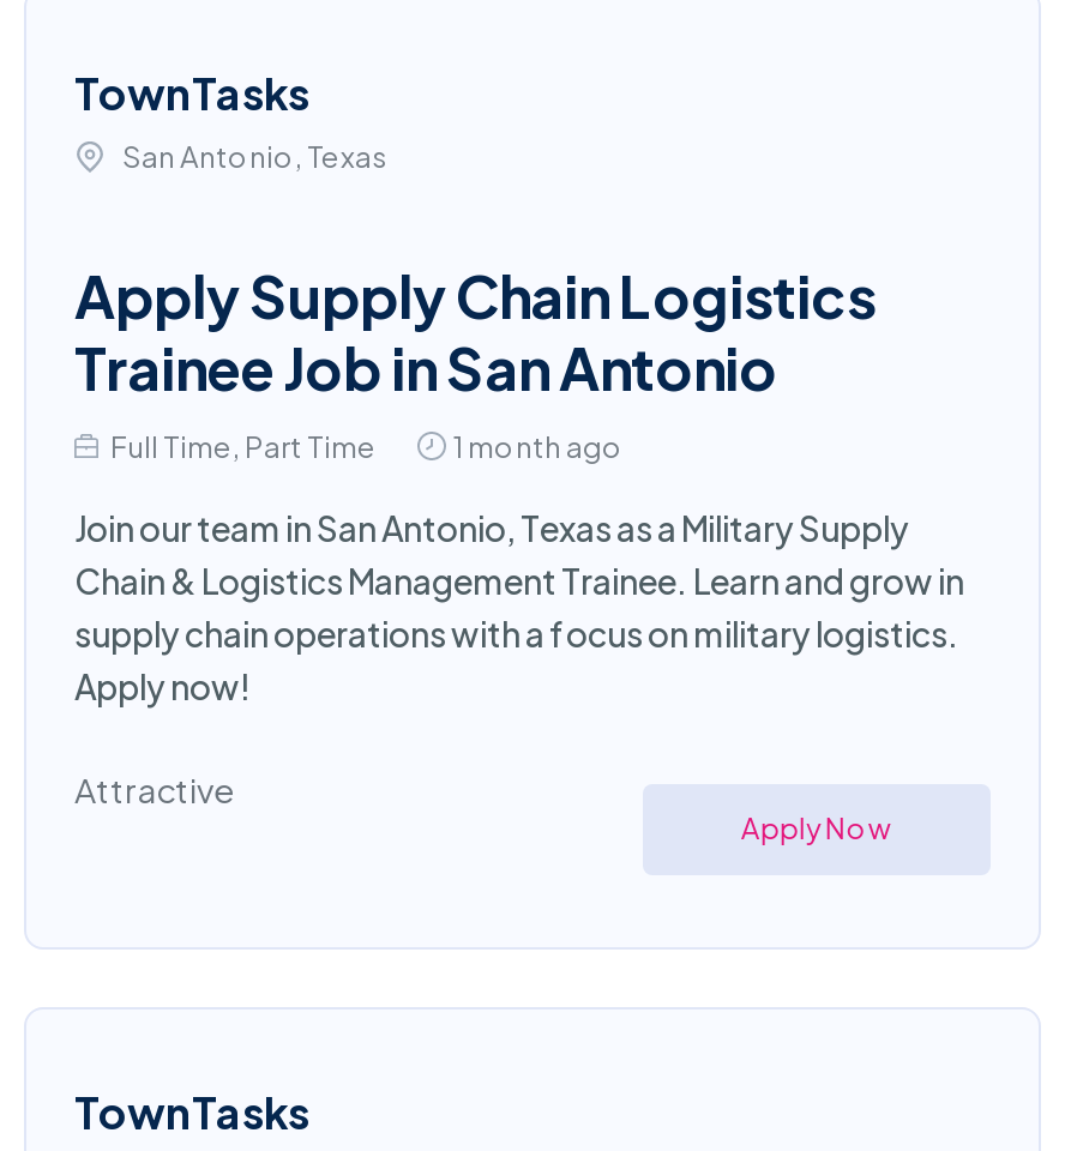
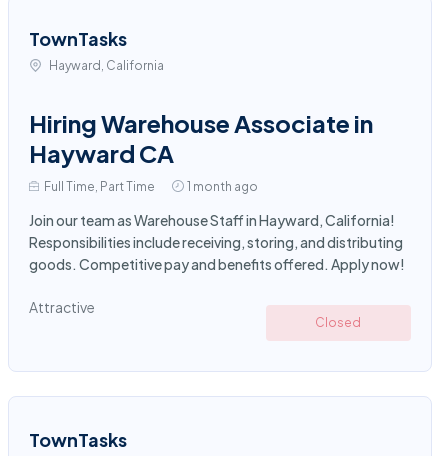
- San Antonio, Texas
+ Hayward, California

- Apply Supply Chain Logistics
- Trainee Job in San Antonio
+ Hiring Warehouse Associate in
+ Hayward CA

- Join our team in San Antonio, Texas as a Military Supply
- Chain & Logistics Management Trainee. Learn and grow in
- supply chain operations with a focus on military logistics.
- Apply now!
+ Join our team as Warehouse Staff in Hayward, California!
+ Responsibilities include receiving, storing, and distributing
+ goods. Competitive pay and benefits offered. Apply now!

- Apply Now
+ Closed
